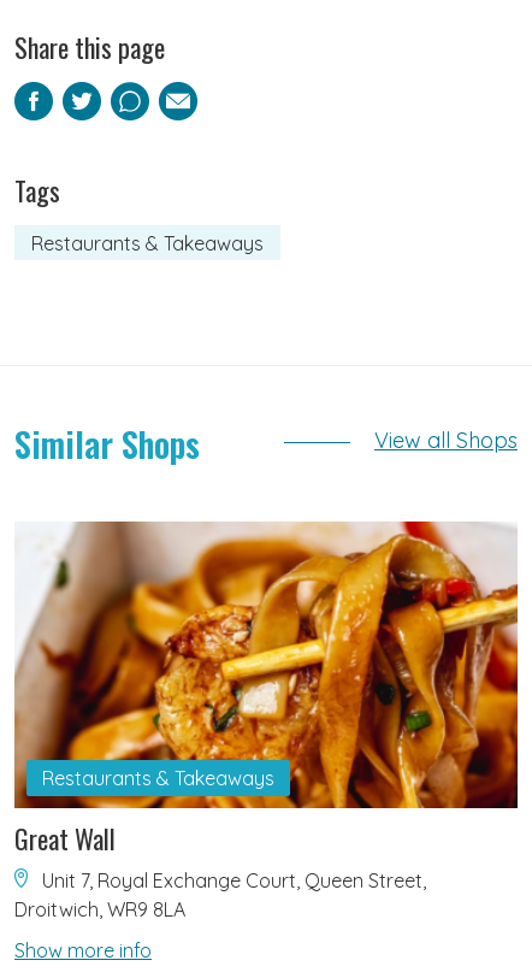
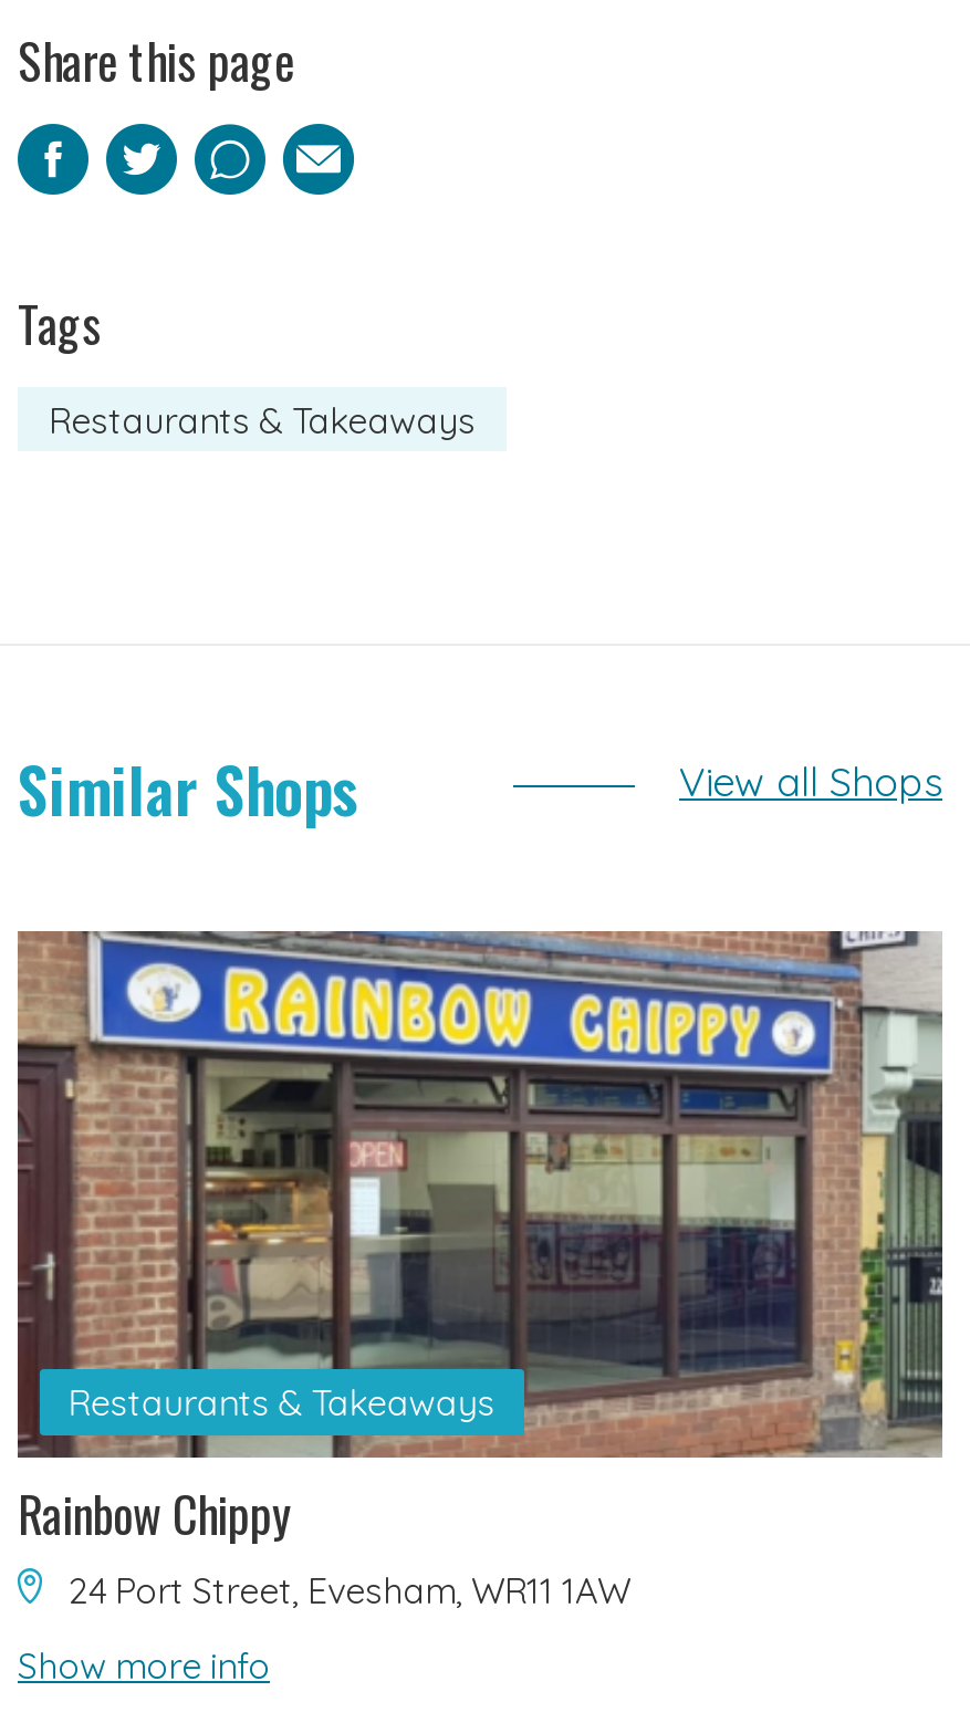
- [image]
- Great Wall
- Unit 7, Royal Exchange Court, Queen Street,
- Droitwich, WR9 8LA
+ [image]
+ Rainbow Chippy
+ 24 Port Street, Evesham, WR11 1AW
